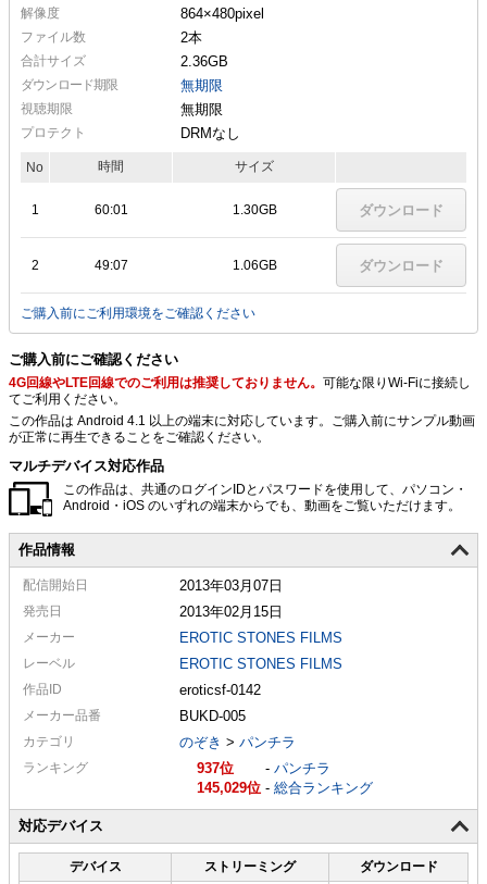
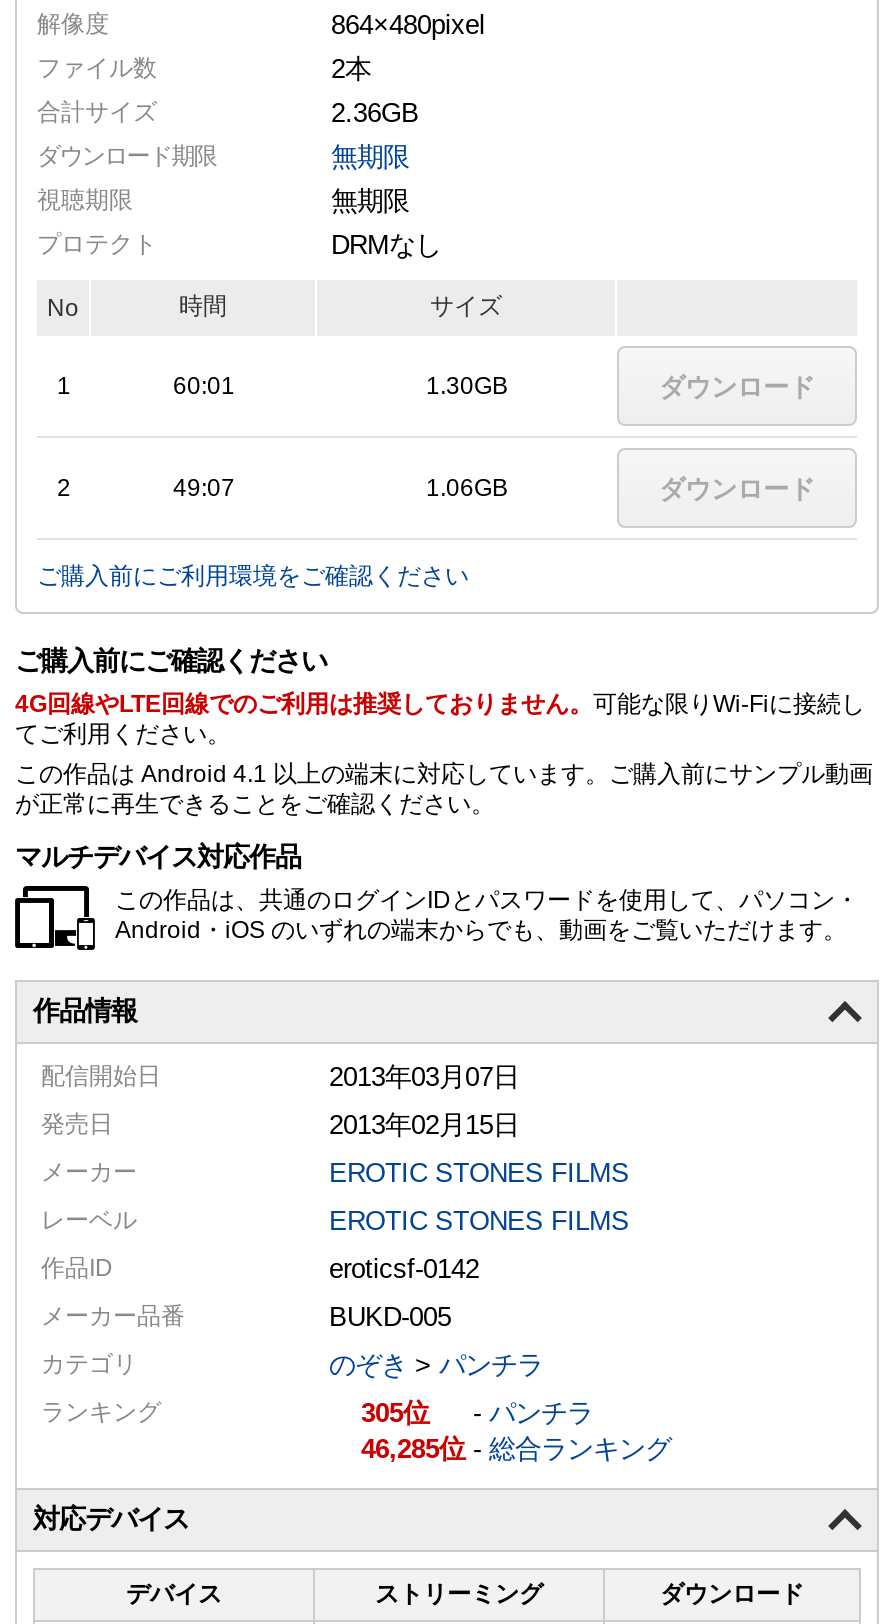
- 937
+ 305

- 145,029 -総合ランキング
+ 46,285 -総合ランキング
